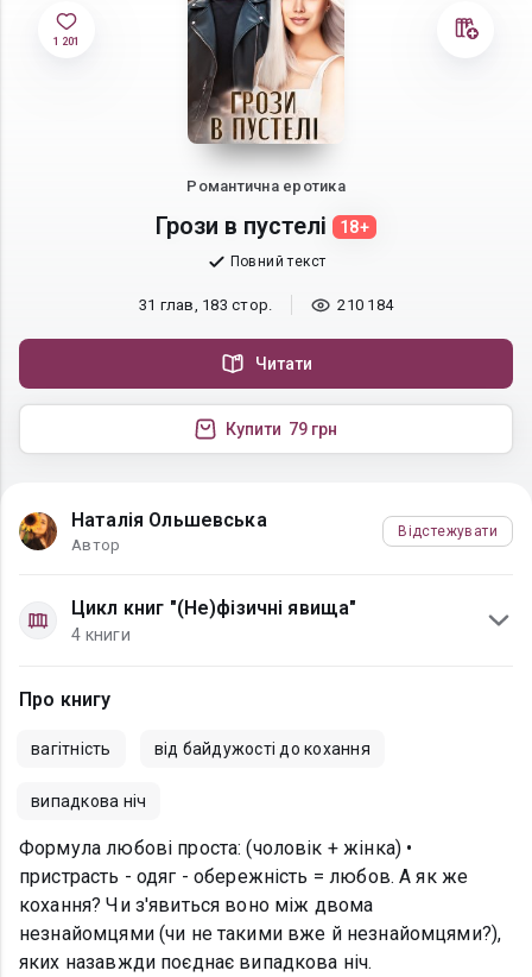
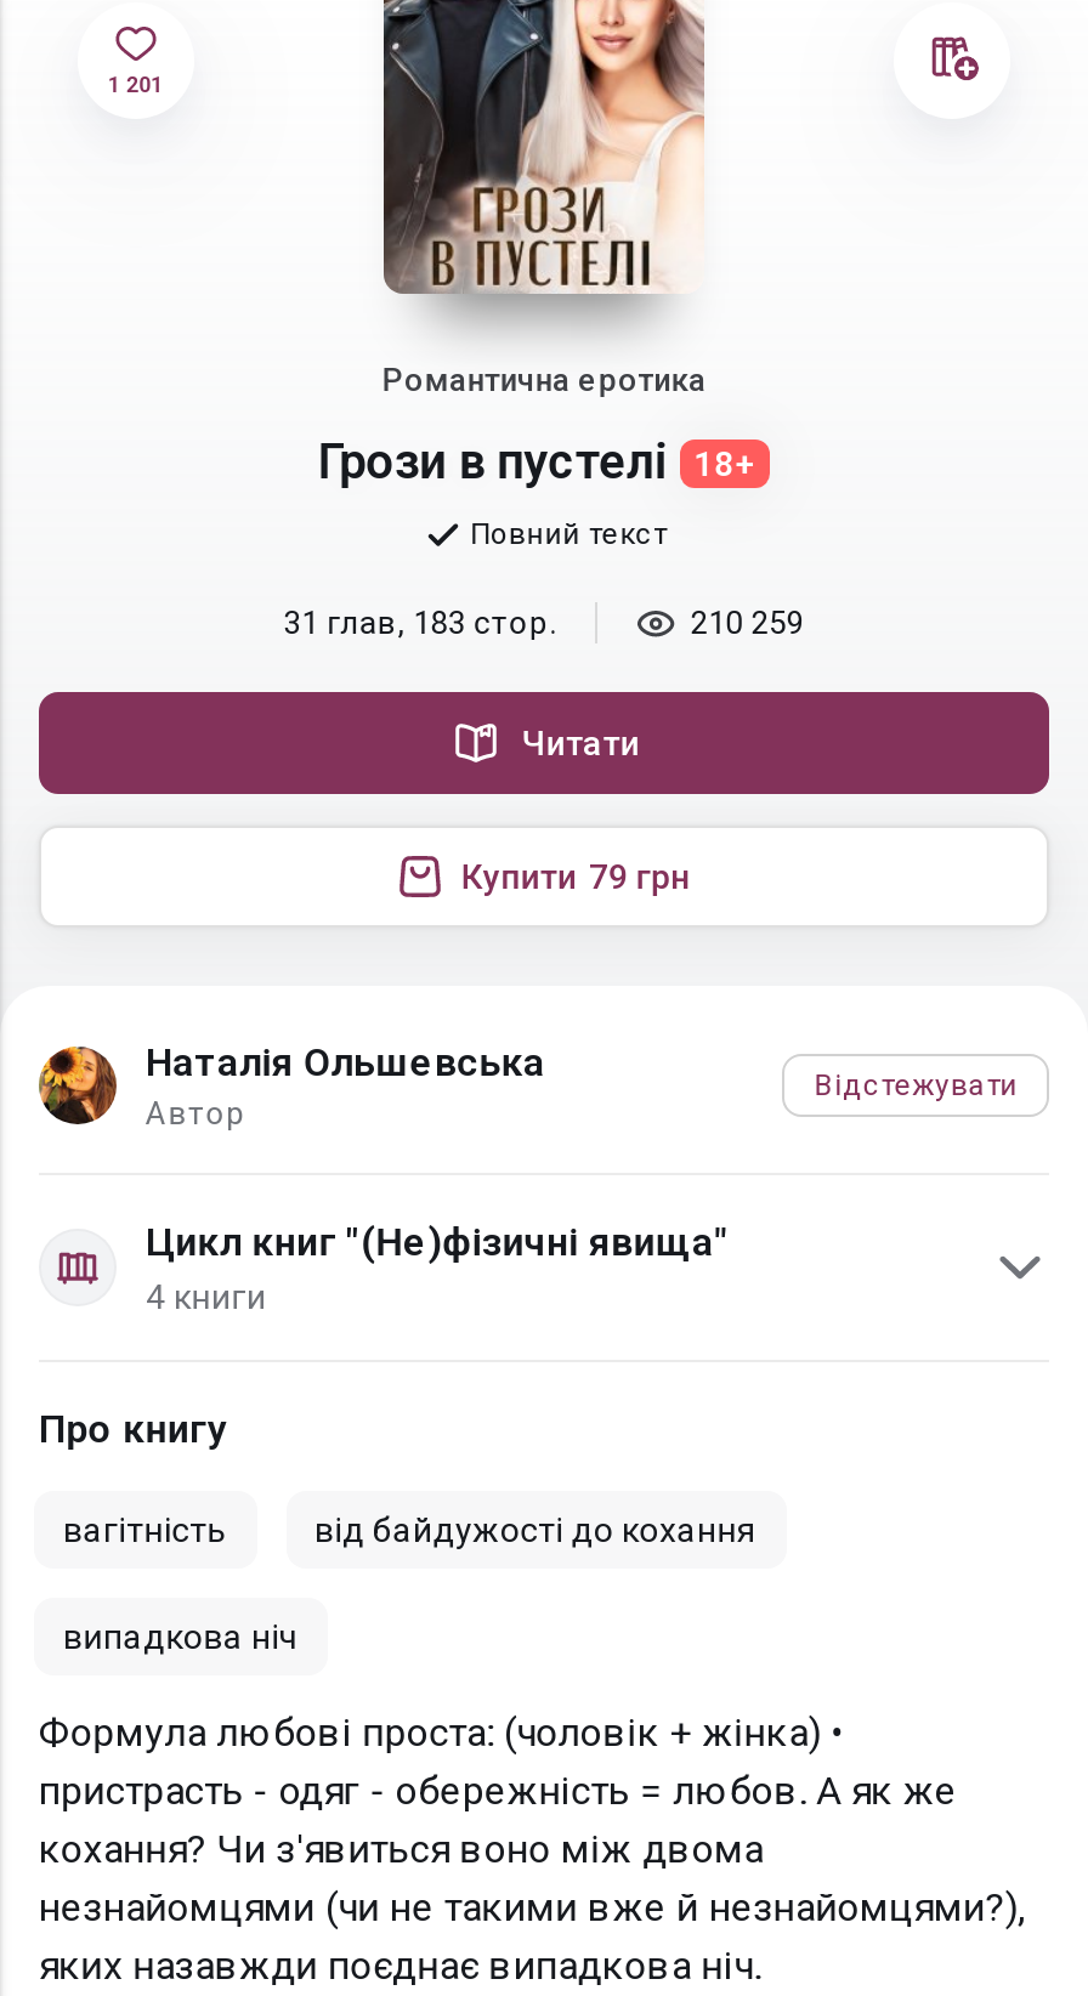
- 210 184
+ 210 259
